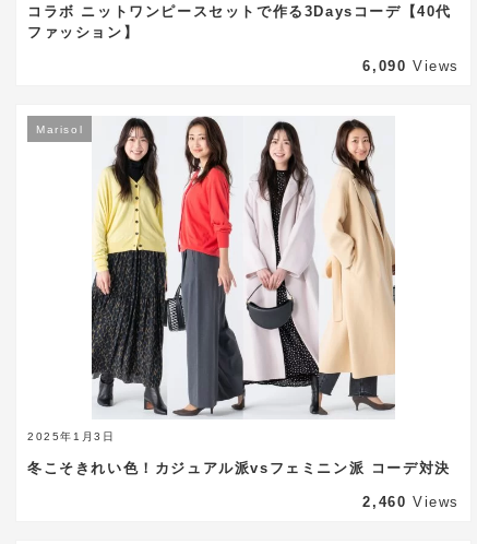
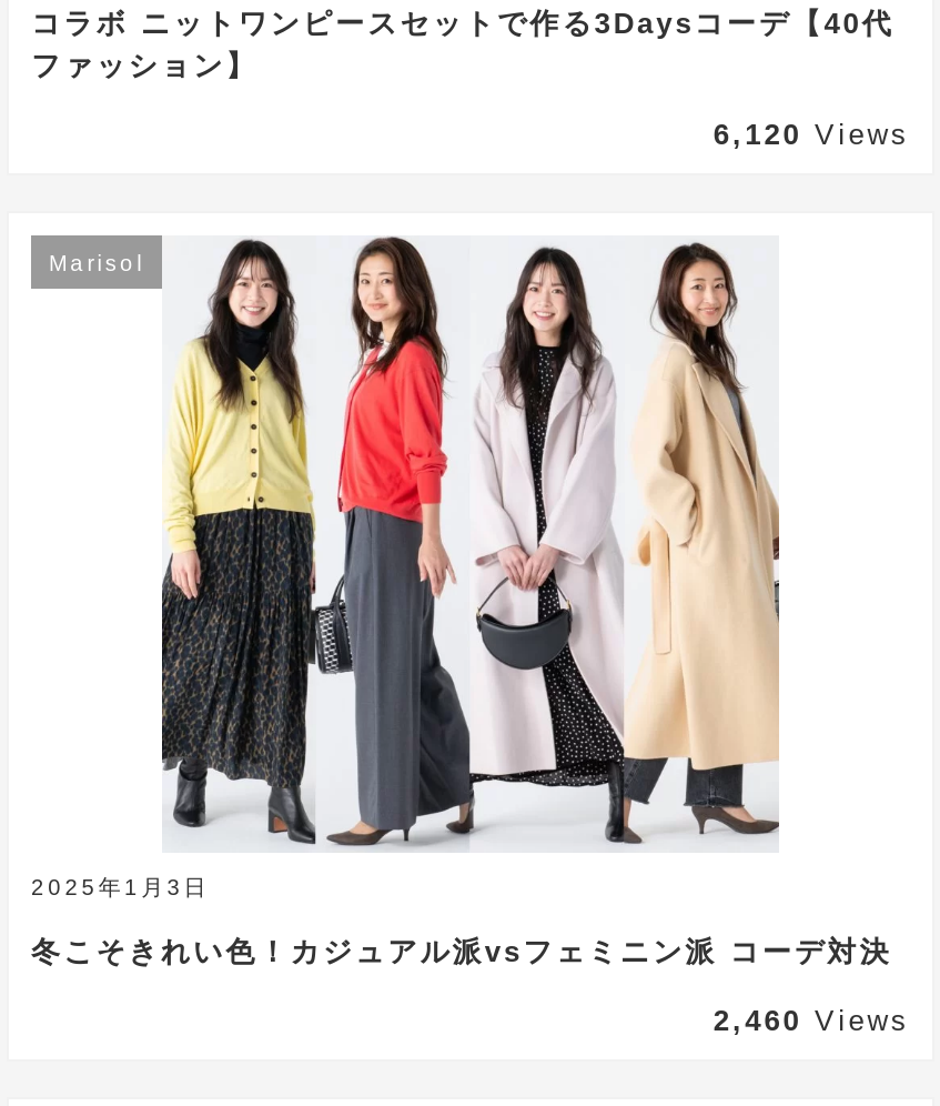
- 6,090 Views
+ 6,120 Views
